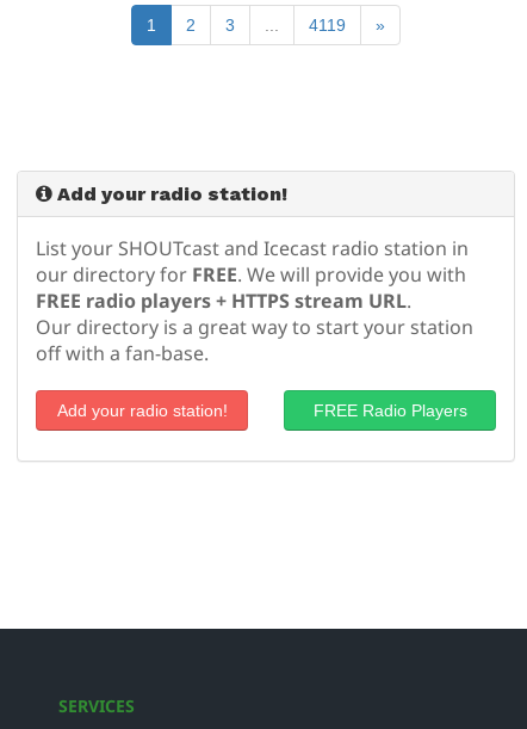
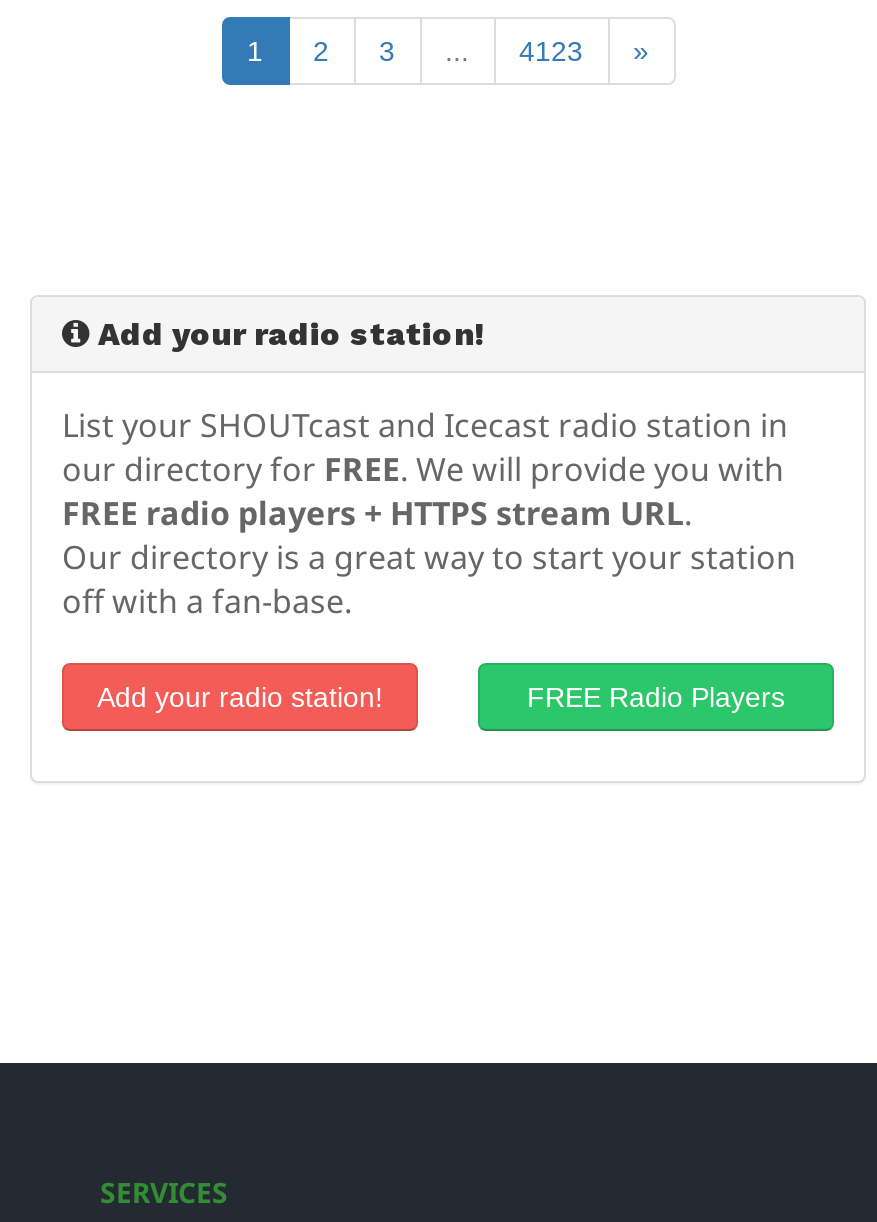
- 4119
+ 4123
